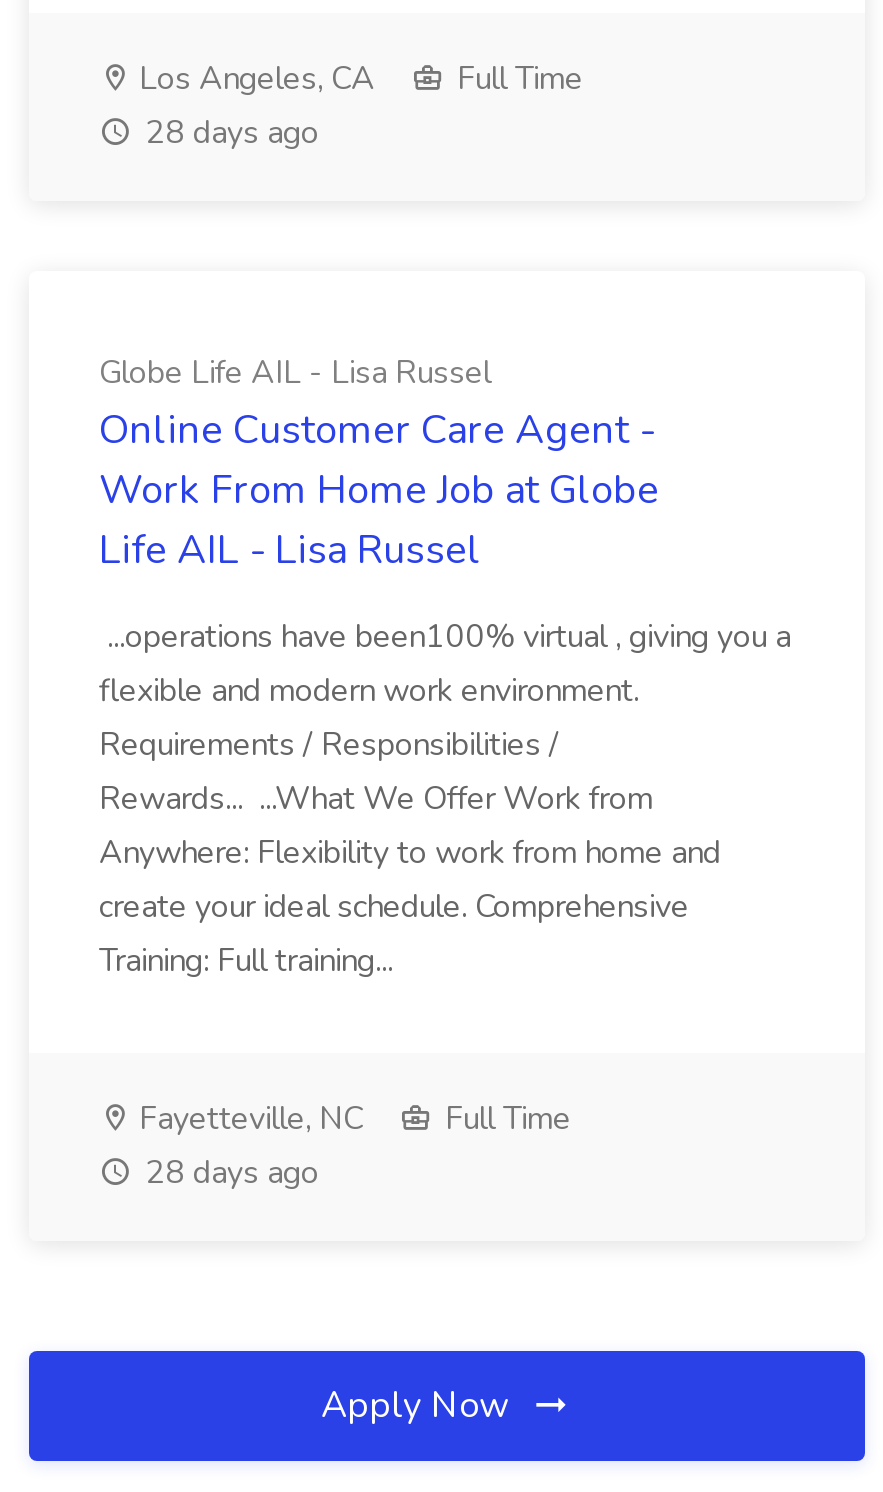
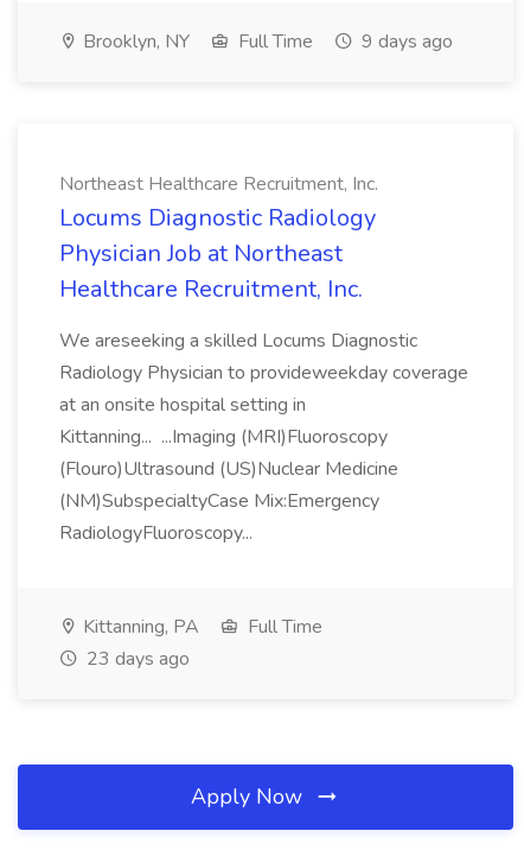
- Los Angeles, CA
+ Brooklyn, NY

- 28 days ago
+ 9 days ago

- Globe Life AIL - Lisa Russel
- Online Customer Care Agent -
- Work From Home Job at Globe
- Life AIL - Lisa Russel
+ Northeast Healthcare Recruitment, Inc.
+ Locums Diagnostic Radiology
+ Physician Job at Northeast
+ Healthcare Recruitment, Inc.

- ...operations have been100% virtual , giving you a
- flexible and modern work environment.
- Requirements / Responsibilities /
- Rewards... ...What We Offer Work from
- Anywhere: Flexibility to work from home and
- create your ideal schedule. Comprehensive
- Training: Full training...
+ We areseeking a skilled Locums Diagnostic
+ Radiology Physician to provideweekday coverage
+ at an onsite hospital setting in
+ Kittanning... ...Imaging (MRI)Fluoroscopy
+ (Flouro)Ultrasound (US)Nuclear Medicine
+ (NM)SubspecialtyCase Mix:Emergency
+ RadiologyFluoroscopy...

- Fayetteville, NC
+ Kittanning, PA

- 28 days ago
+ 23 days ago
